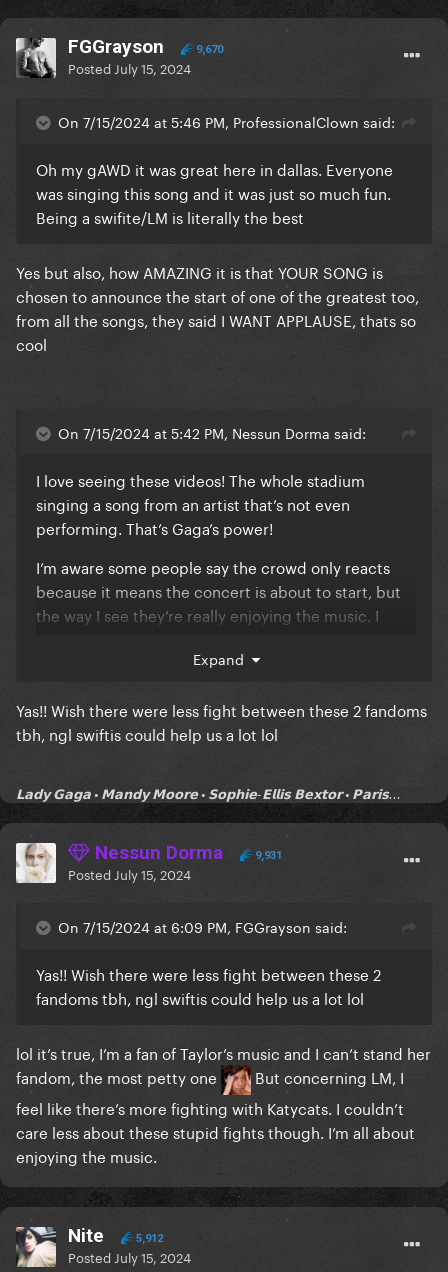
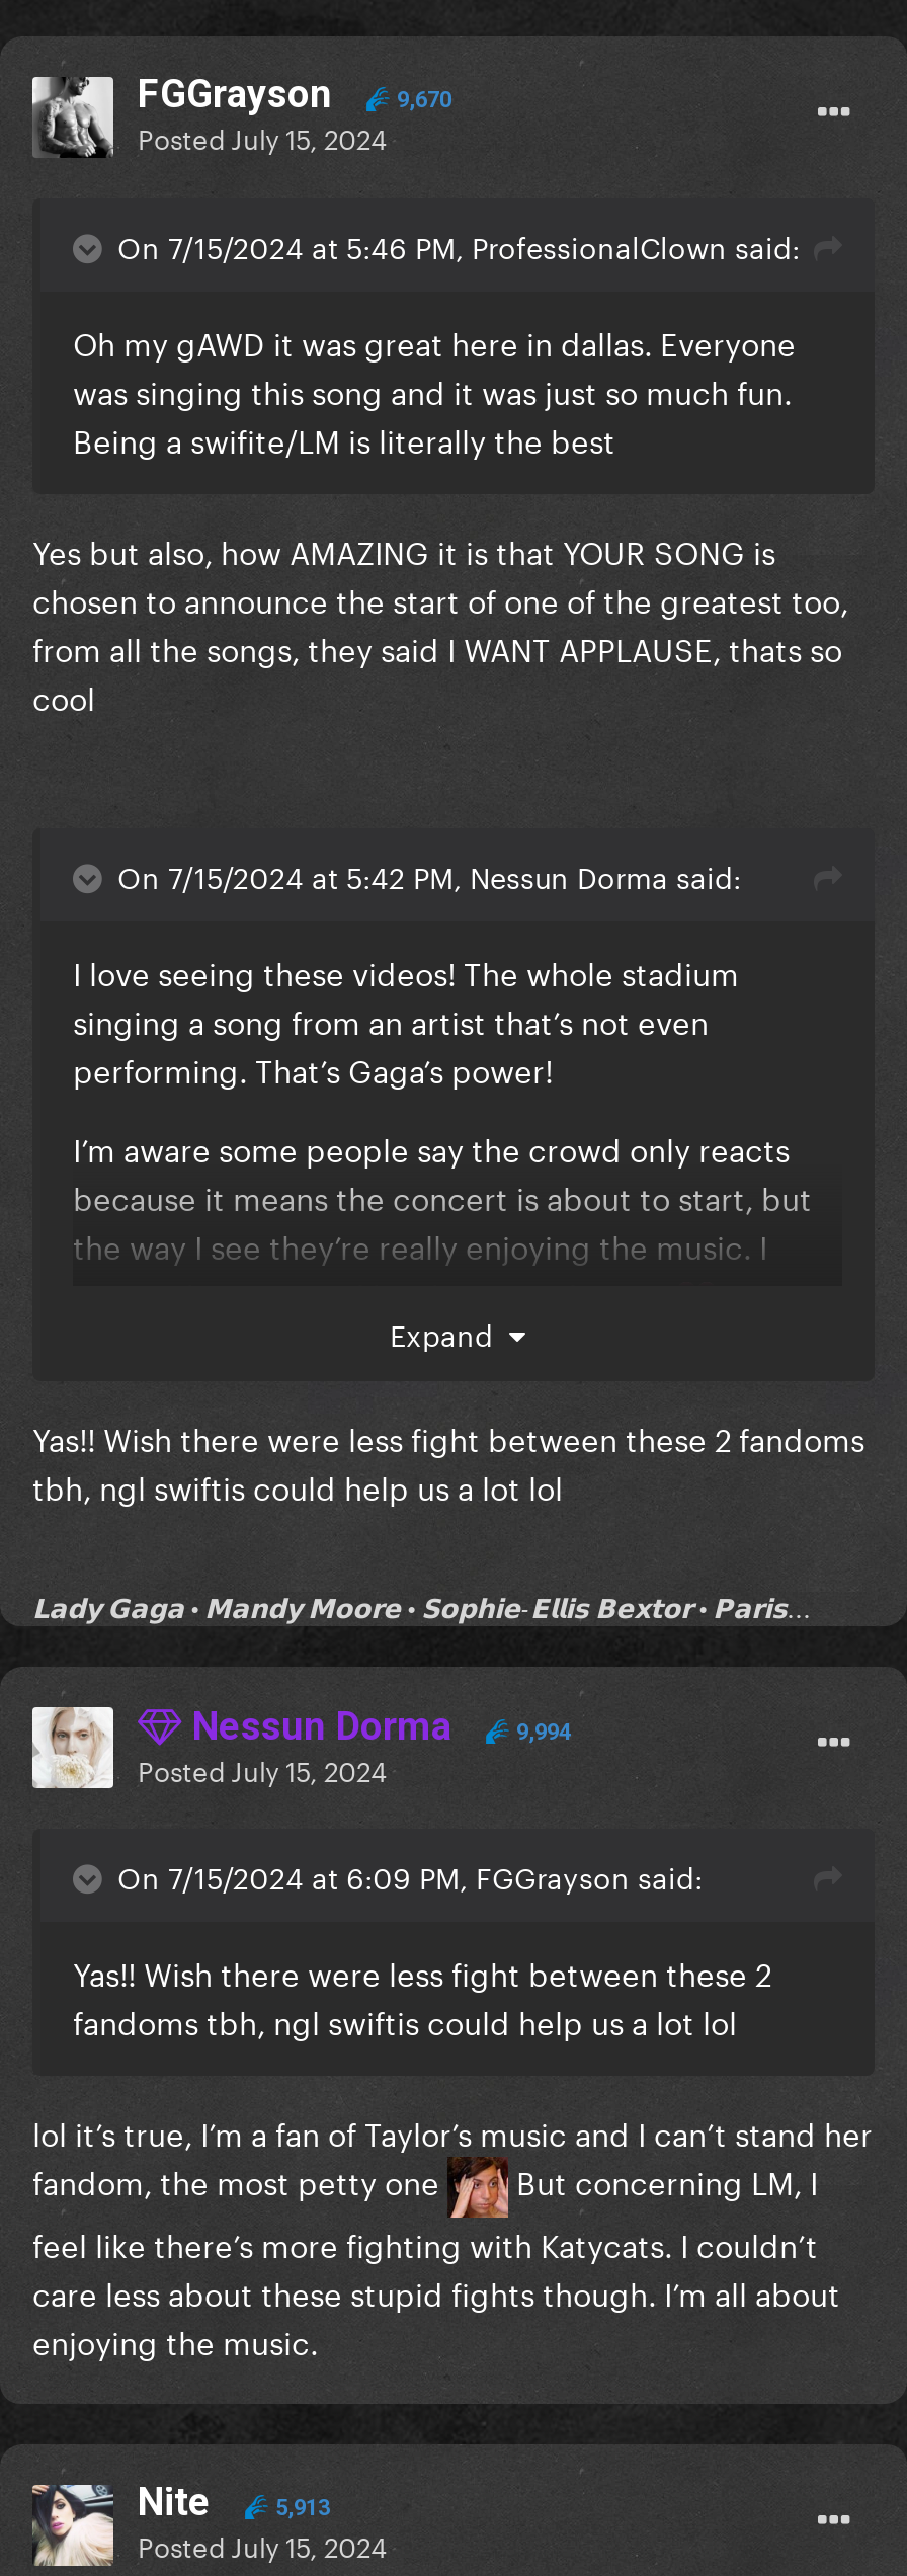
- 9,931
+ 9,994

- 5,912
+ 5,913
